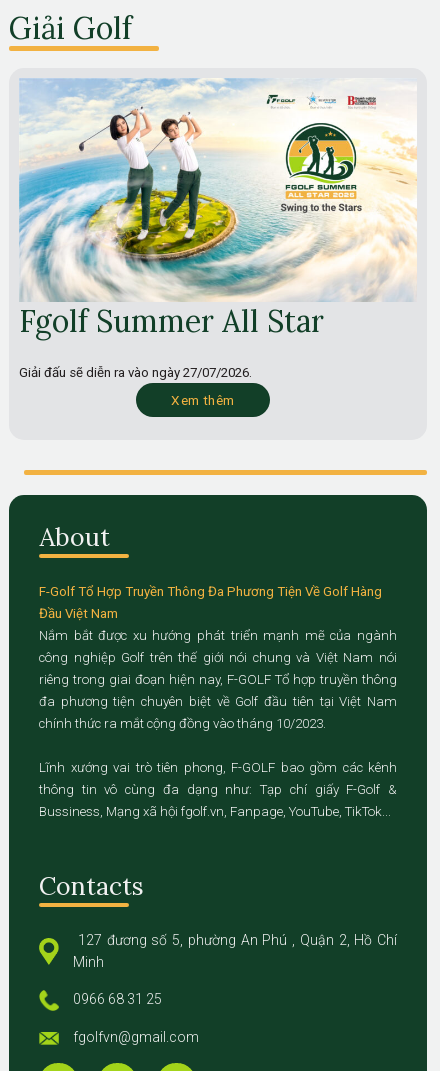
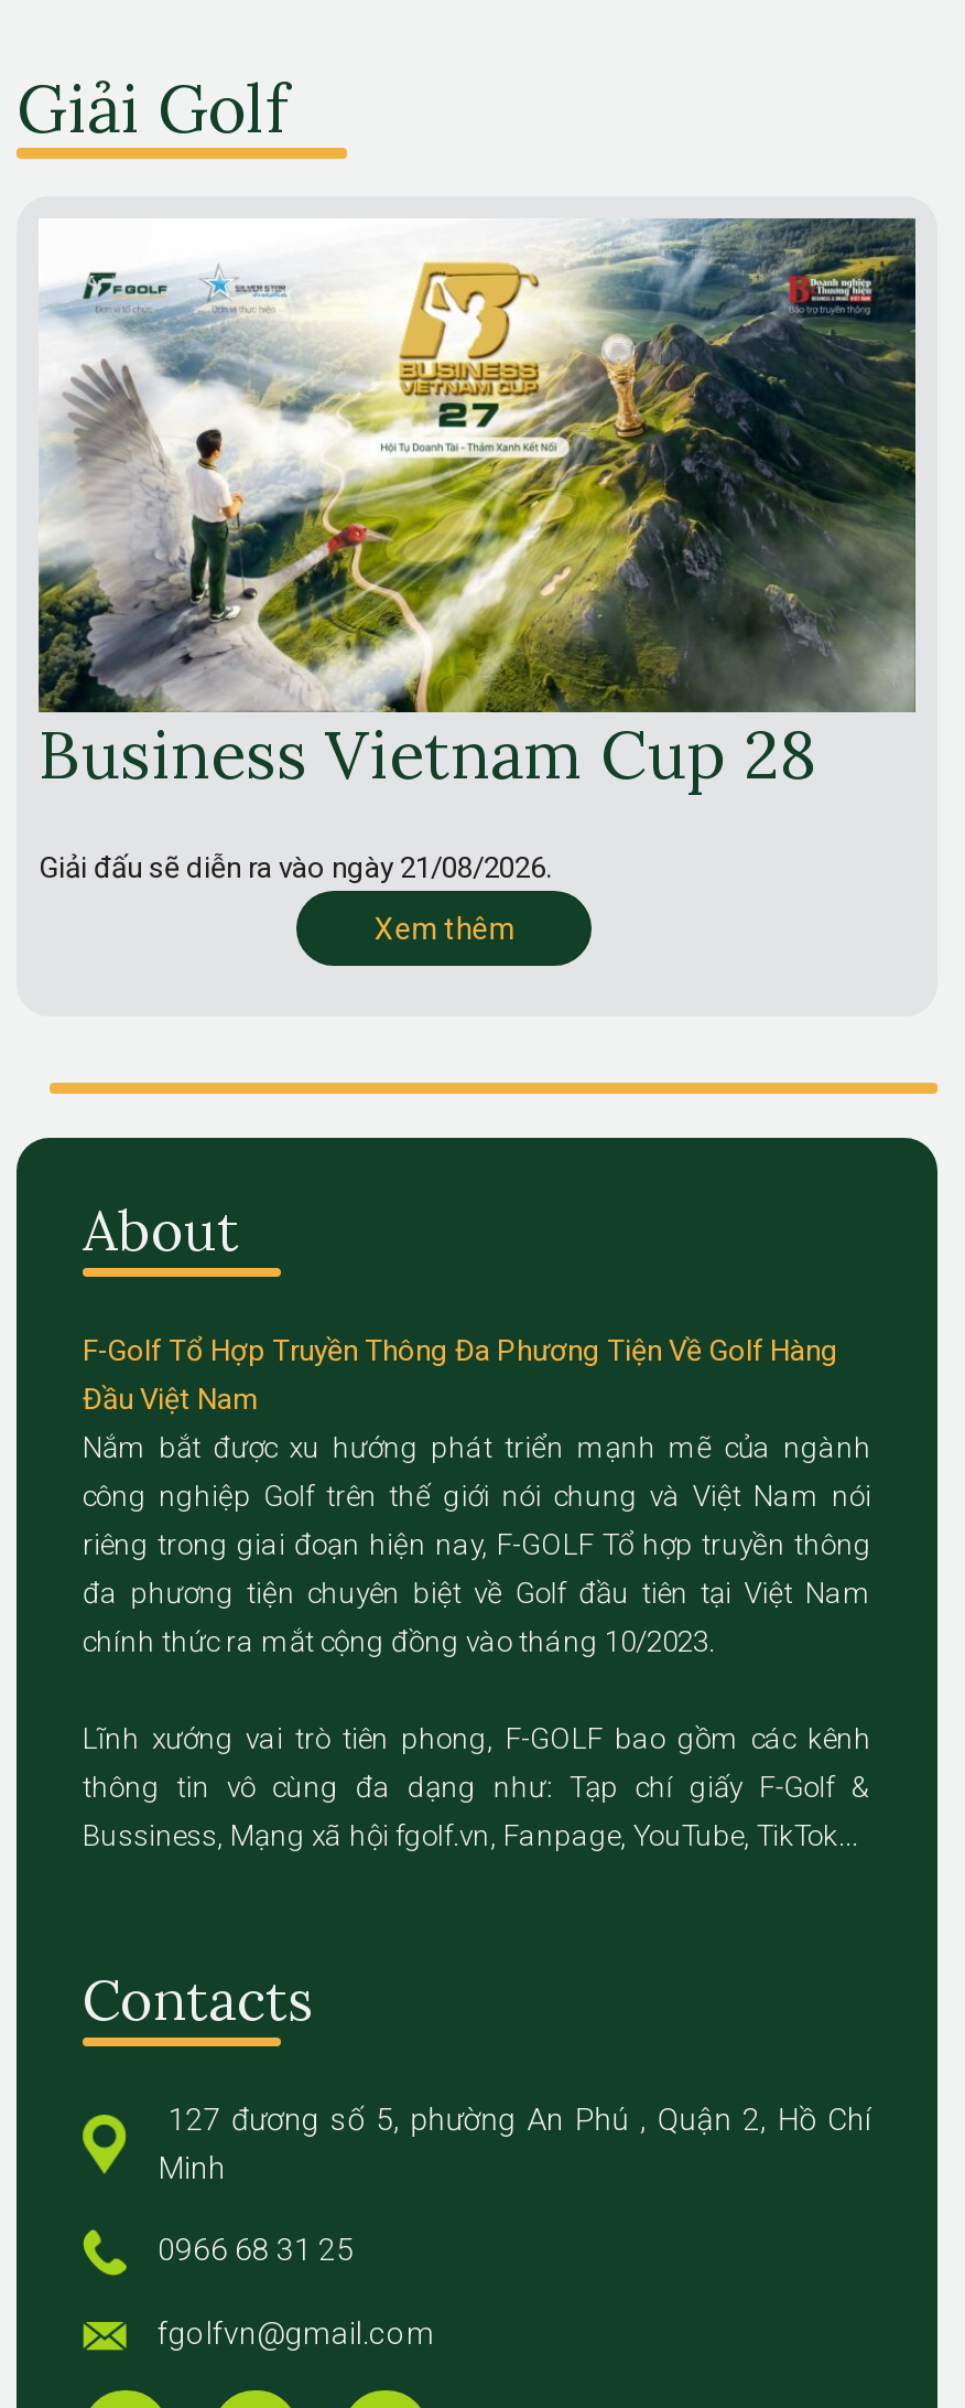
- [image]
- Fgolf Summer All Star
+ [image]
+ Business Vietnam Cup 28

- Giải đấu sẽ diễn ra vào ngày 27/07/2026.
+ Giải đấu sẽ diễn ra vào ngày 21/08/2026.
